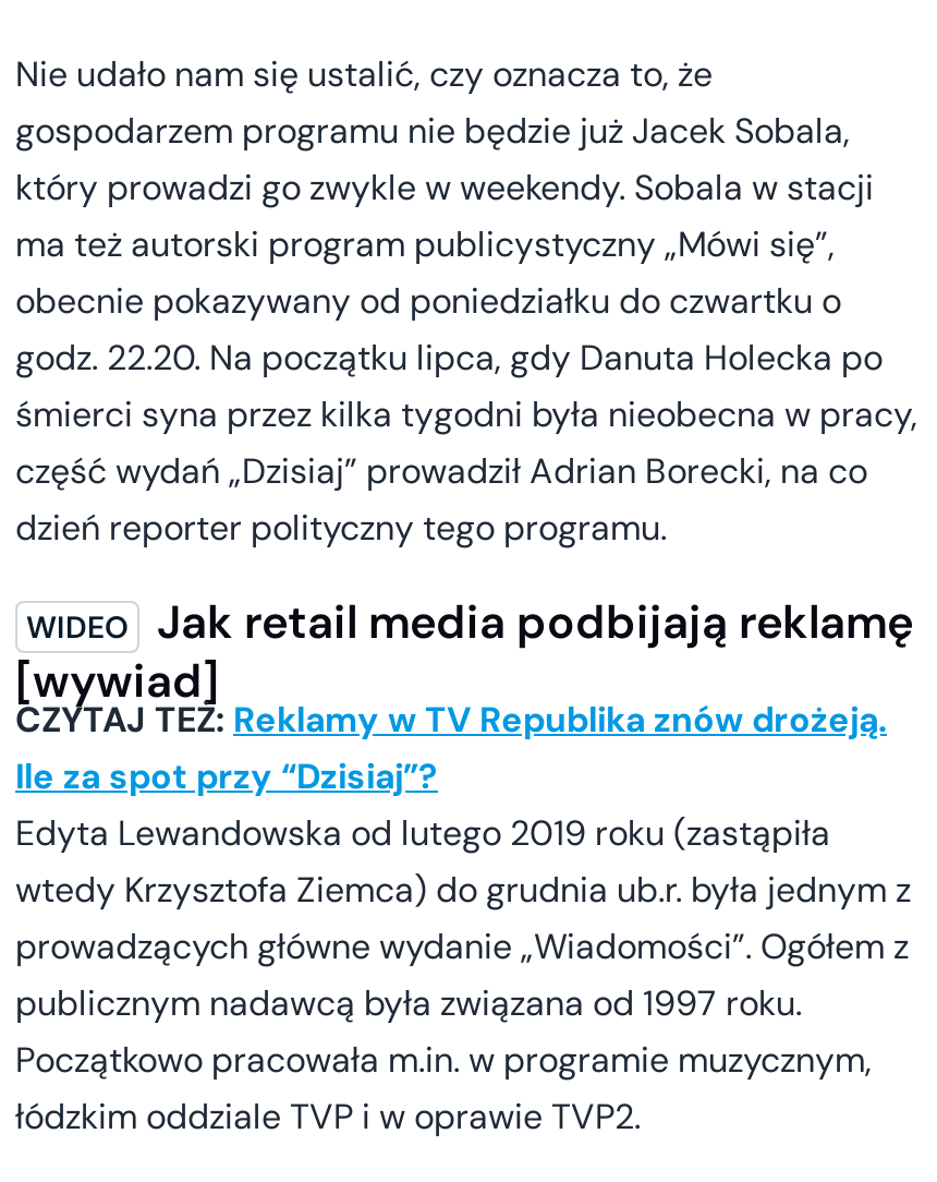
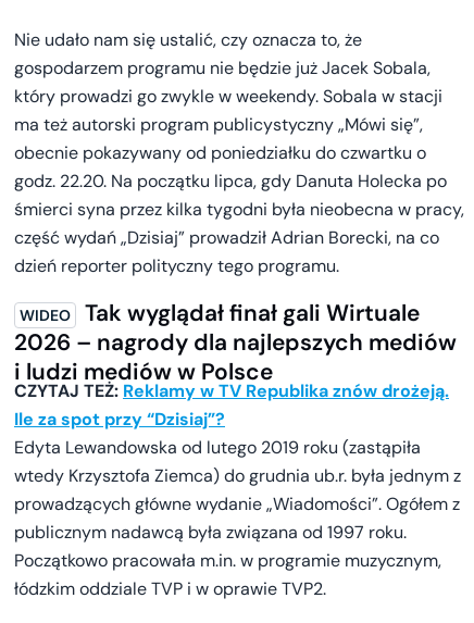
- Jak retail media podbijają reklamę
- [wywiad]
+ Tak wyglądał finał gali Wirtuale
+ 2026 – nagrody dla najlepszych mediów
+ i ludzi mediów w Polsce
